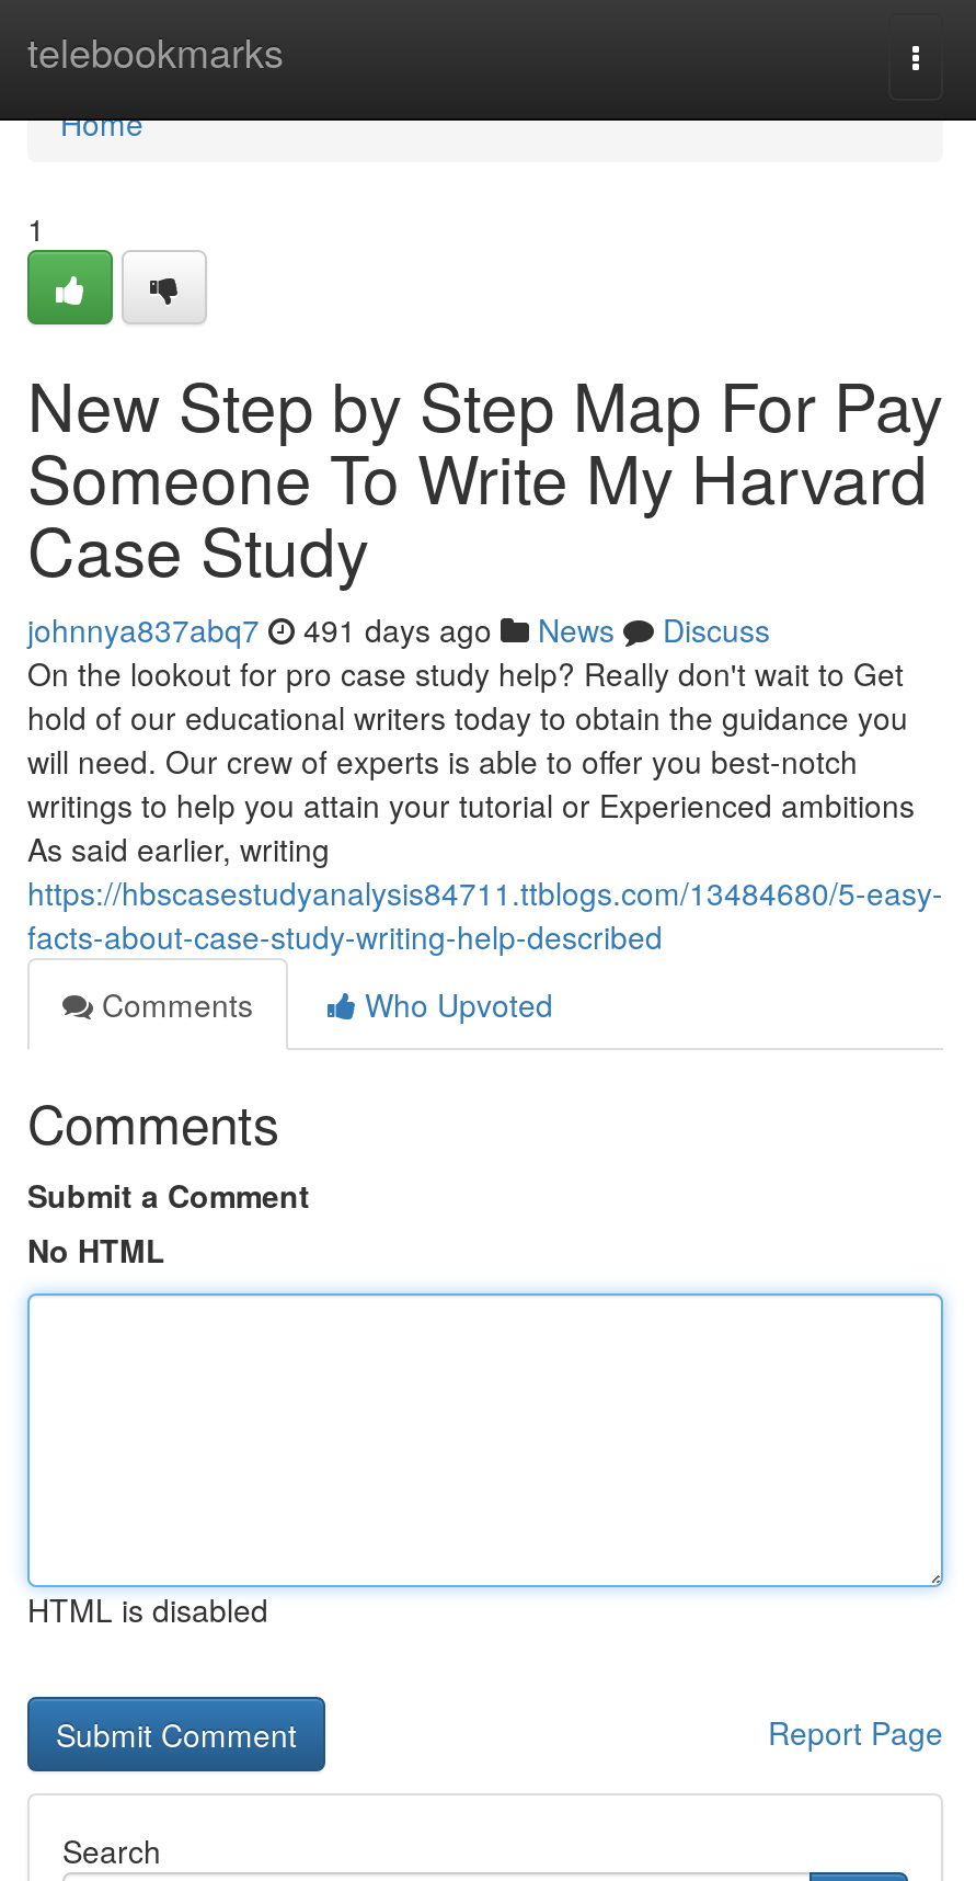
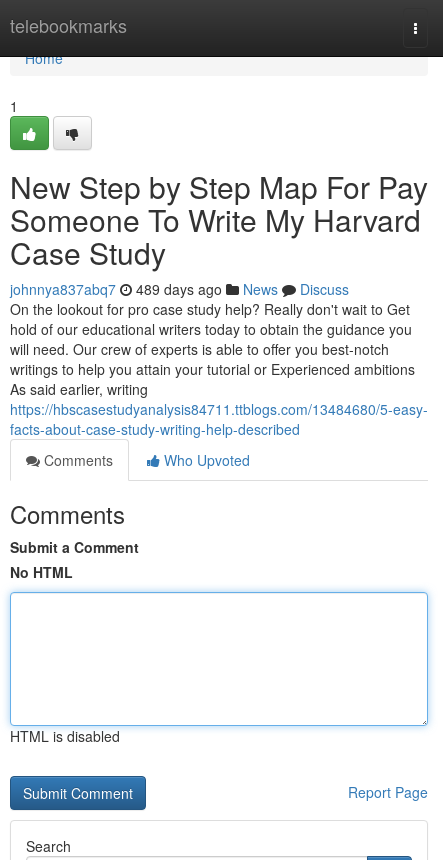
- johnnya837abq7 491 days ago News Discuss
+ johnnya837abq7 489 days ago News Discuss
